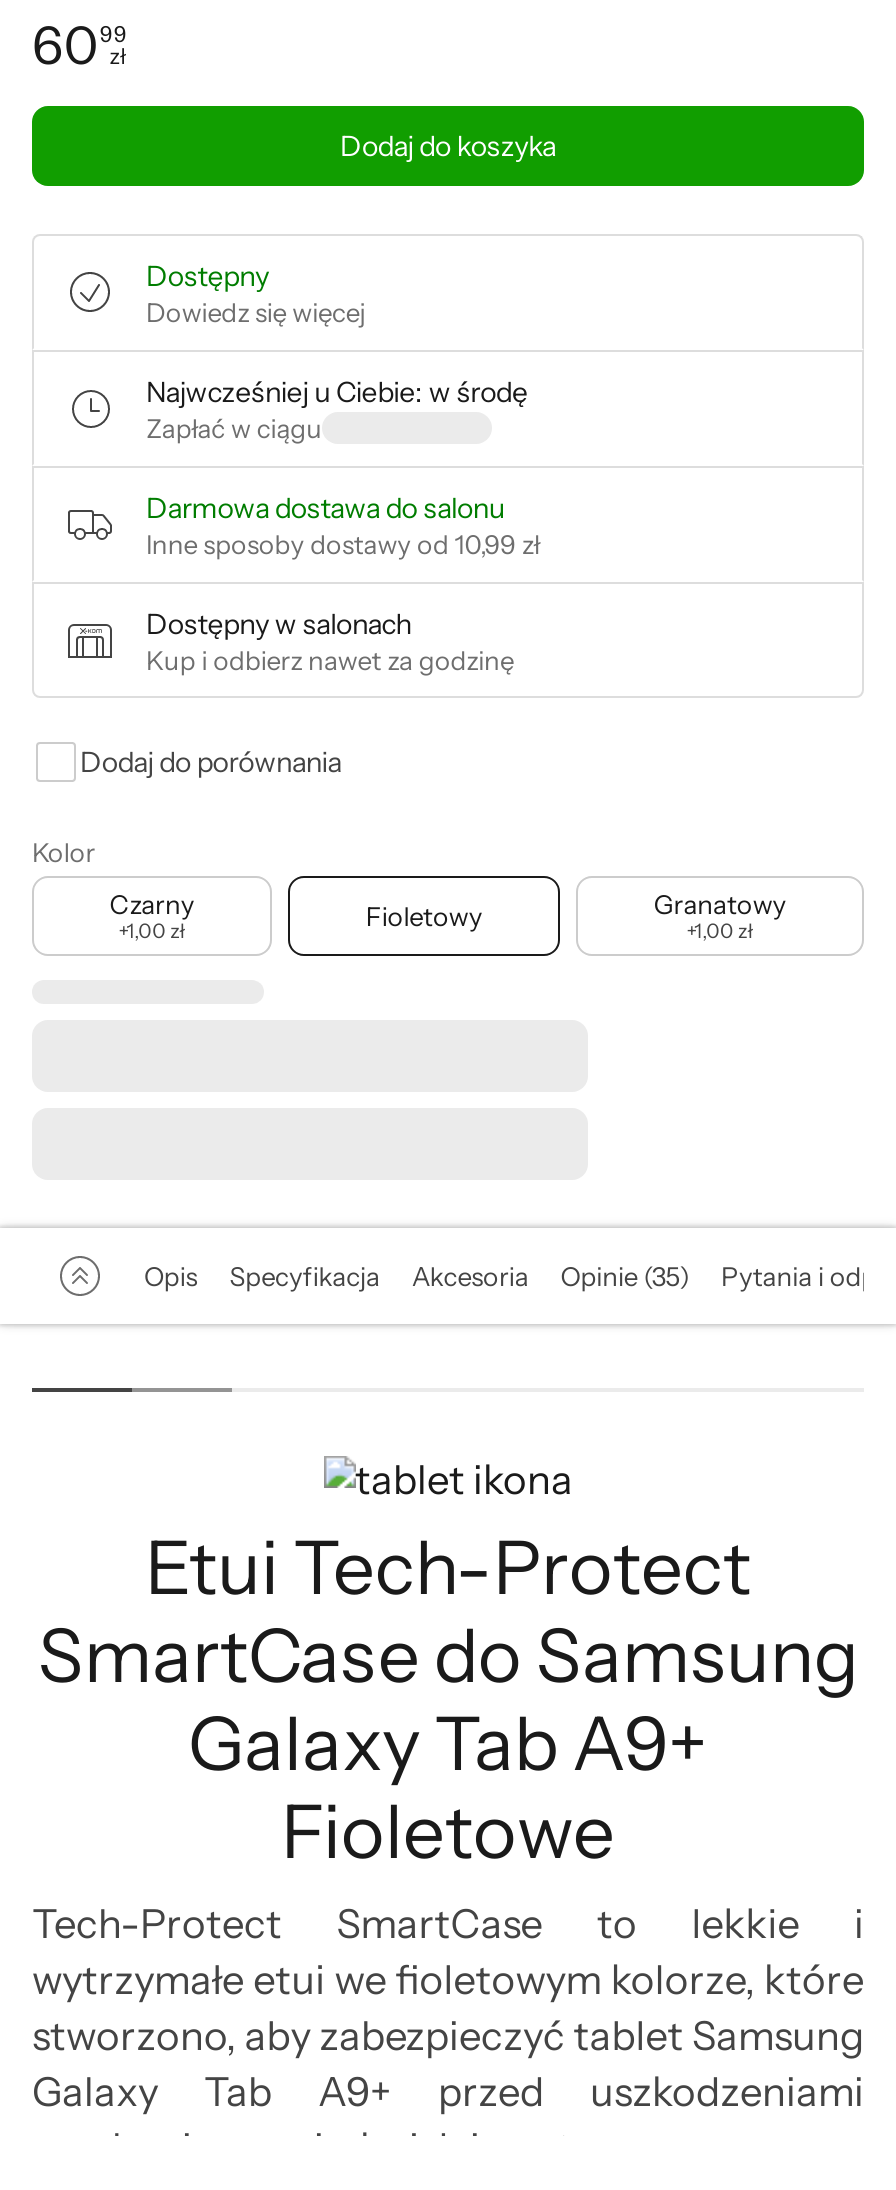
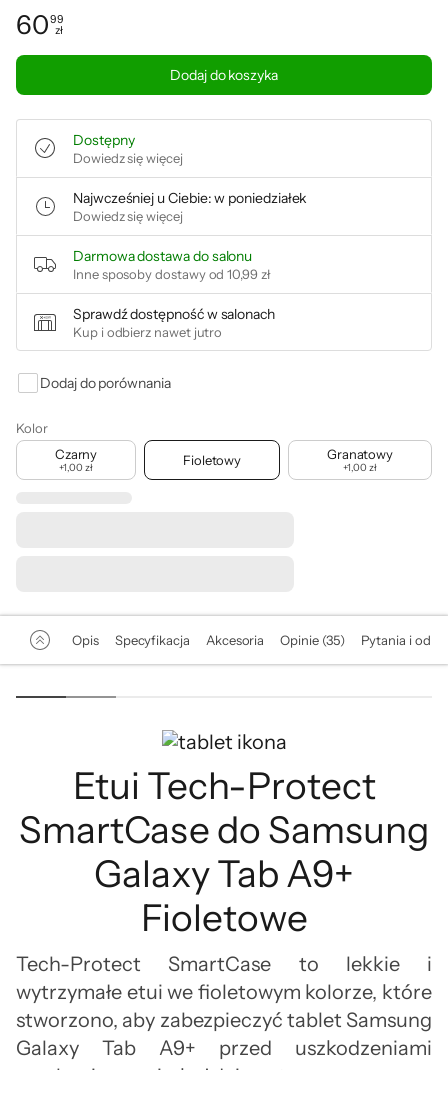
- Najwcześniej u Ciebie: w środę
- Zapłać w ciągu
+ Najwcześniej u Ciebie: w poniedziałek
+ Dowiedz się więcej

- Dostępny w salonach
- Kup i odbierz nawet za godzinę
+ Sprawdź dostępność w salonach
+ Kup i odbierz nawet jutro
